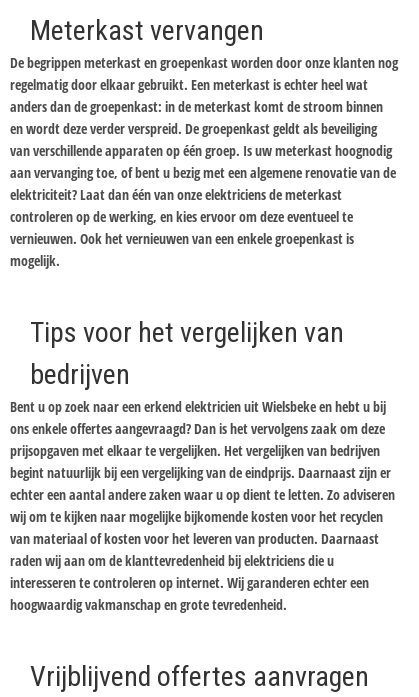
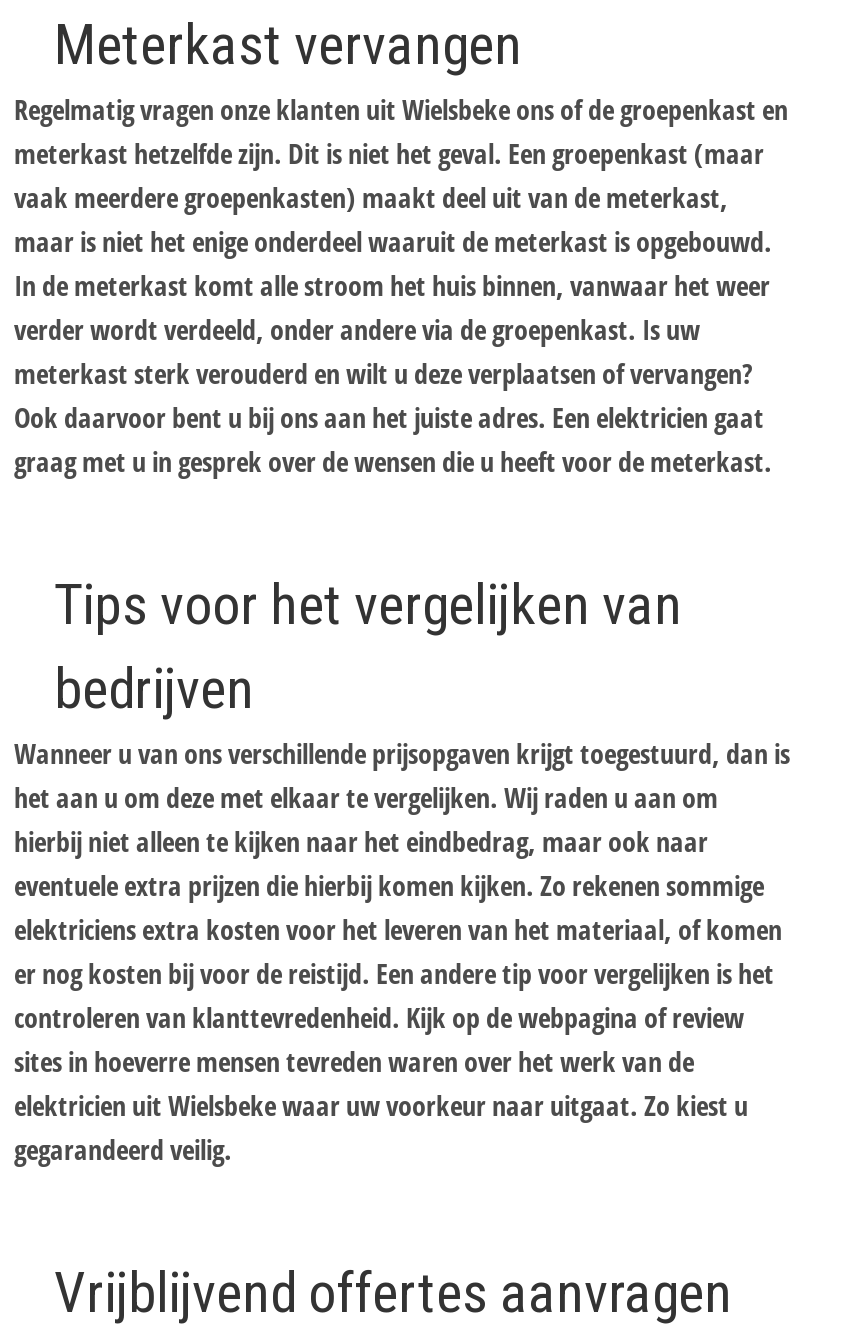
- De begrippen meterkast en groepenkast worden door onze klanten nog
- regelmatig door elkaar gebruikt. Een meterkast is echter heel wat
- anders dan de groepenkast: in de meterkast komt de stroom binnen
- en wordt deze verder verspreid. De groepenkast geldt als beveiliging
- van verschillende apparaten op één groep. Is uw meterkast hoognodig
- aan vervanging toe, of bent u bezig met een algemene renovatie van de
- elektriciteit? Laat dan één van onze elektriciens de meterkast
- controleren op de werking, en kies ervoor om deze eventueel te
- vernieuwen. Ook het vernieuwen van een enkele groepenkast is
- mogelijk.
+ Regelmatig vragen onze klanten uit Wielsbeke ons of de groepenkast en
+ meterkast hetzelfde zijn. Dit is niet het geval. Een groepenkast (maar
+ vaak meerdere groepenkasten) maakt deel uit van de meterkast,
+ maar is niet het enige onderdeel waaruit de meterkast is opgebouwd.
+ In de meterkast komt alle stroom het huis binnen, vanwaar het weer
+ verder wordt verdeeld, onder andere via de groepenkast. Is uw
+ meterkast sterk verouderd en wilt u deze verplaatsen of vervangen?
+ Ook daarvoor bent u bij ons aan het juiste adres. Een elektricien gaat
+ graag met u in gesprek over de wensen die u heeft voor de meterkast.

- Bent u op zoek naar een erkend elektricien uit Wielsbeke en hebt u bij
- ons enkele offertes aangevraagd? Dan is het vervolgens zaak om deze
- prijsopgaven met elkaar te vergelijken. Het vergelijken van bedrijven
- begint natuurlijk bij een vergelijking van de eindprijs. Daarnaast zijn er
- echter een aantal andere zaken waar u op dient te letten. Zo adviseren
- wij om te kijken naar mogelijke bijkomende kosten voor het recyclen
- van materiaal of kosten voor het leveren van producten. Daarnaast
- raden wij aan om de klanttevredenheid bij elektriciens die u
- interesseren te controleren op internet. Wij garanderen echter een
- hoogwaardig vakmanschap en grote tevredenheid.
+ Wanneer u van ons verschillende prijsopgaven krijgt toegestuurd, dan is
+ het aan u om deze met elkaar te vergelijken. Wij raden u aan om
+ hierbij niet alleen te kijken naar het eindbedrag, maar ook naar
+ eventuele extra prijzen die hierbij komen kijken. Zo rekenen sommige
+ elektriciens extra kosten voor het leveren van het materiaal, of komen
+ er nog kosten bij voor de reistijd. Een andere tip voor vergelijken is het
+ controleren van klanttevredenheid. Kijk op de webpagina of review
+ sites in hoeverre mensen tevreden waren over het werk van de
+ elektricien uit Wielsbeke waar uw voorkeur naar uitgaat. Zo kiest u
+ gegarandeerd veilig.
